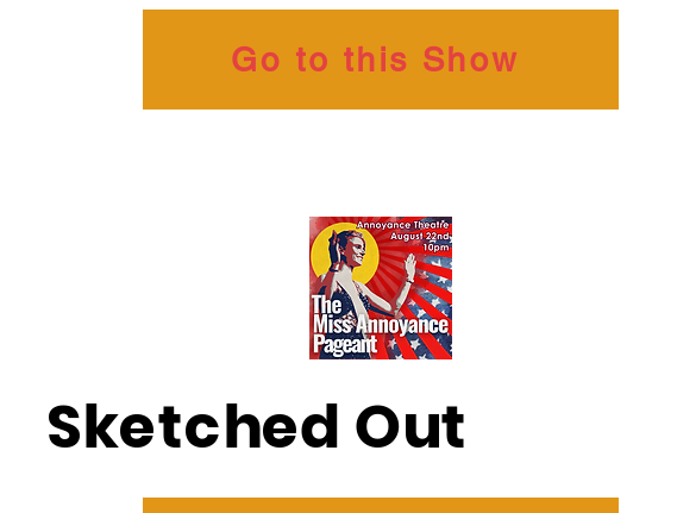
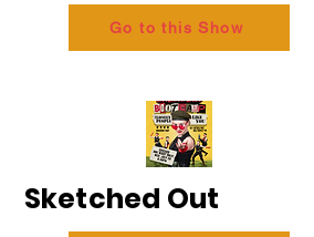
- [image]
+ [image]
